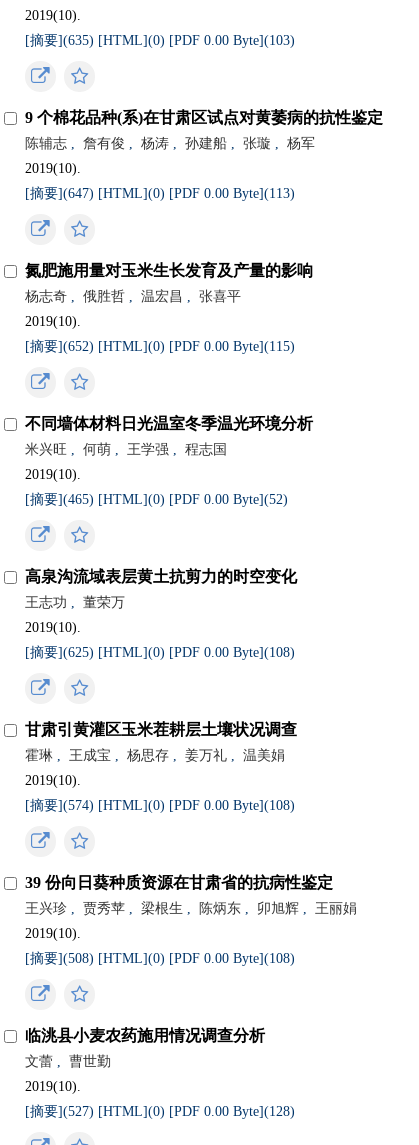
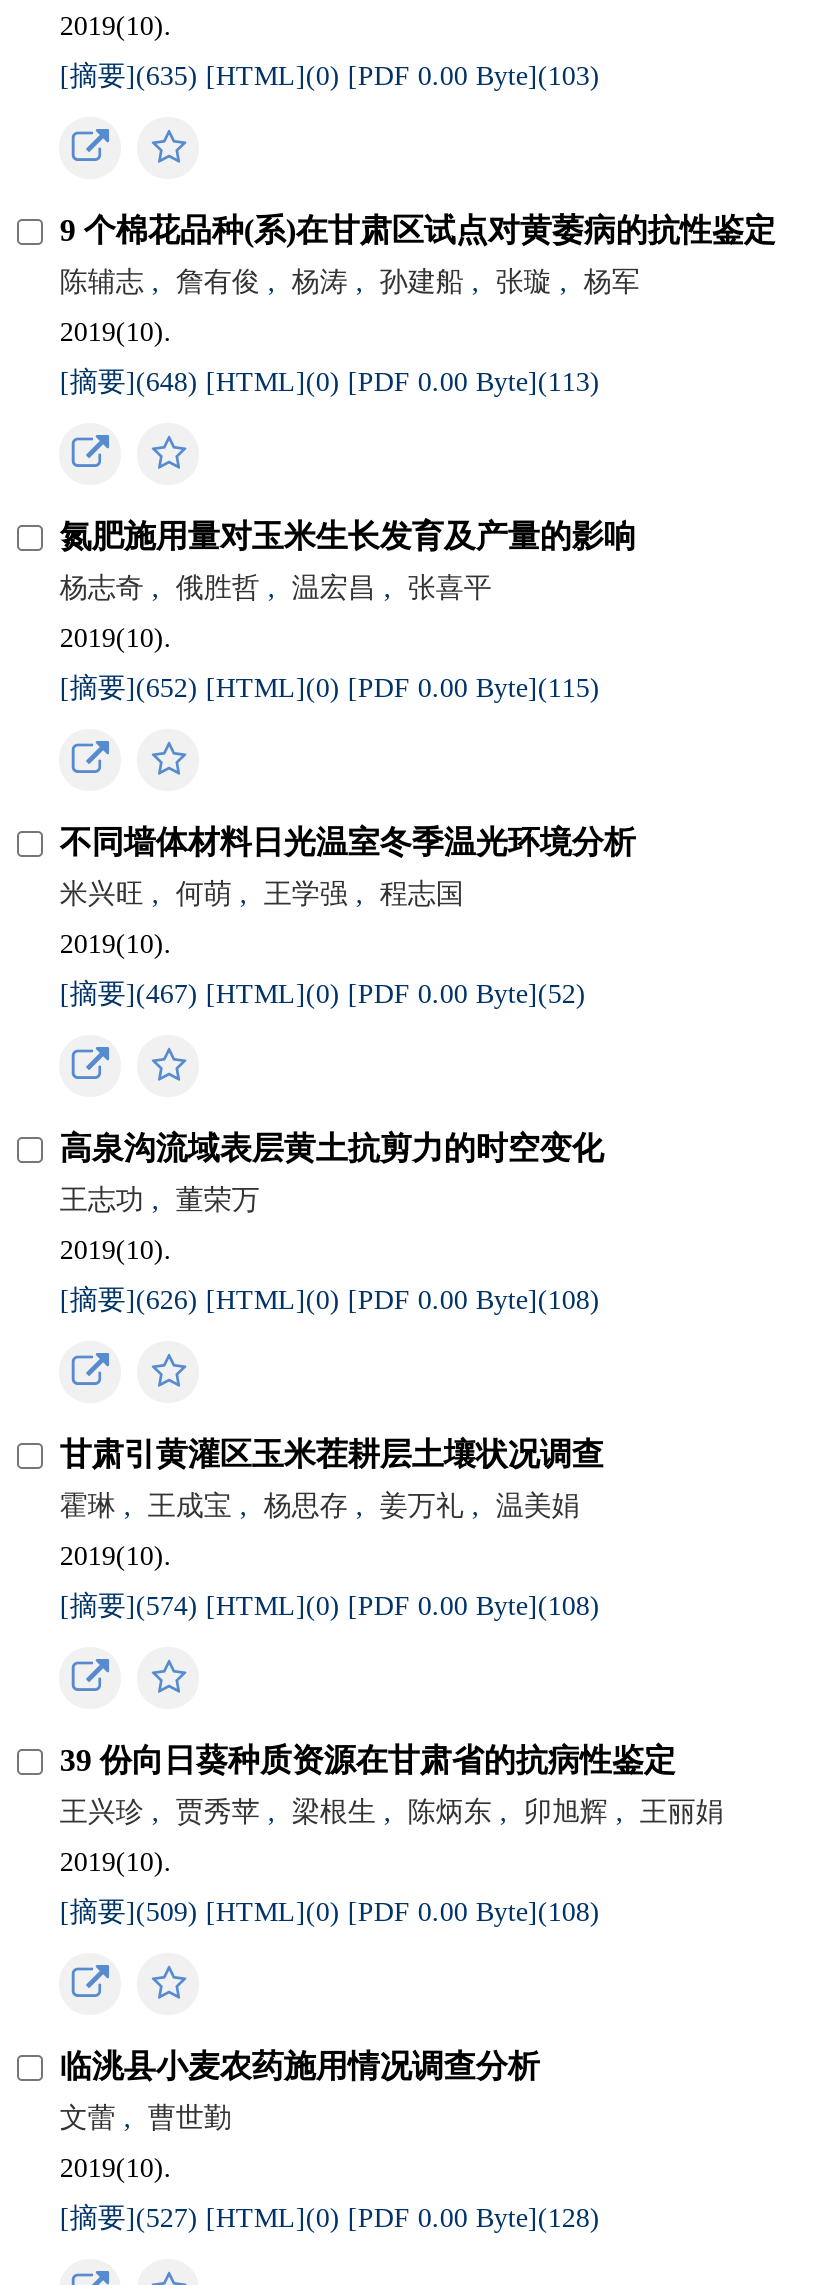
- [摘要](647) [HTML](0) [PDF 0.00 Byte](113)
+ [摘要](648) [HTML](0) [PDF 0.00 Byte](113)

- [摘要](465) [HTML](0) [PDF 0.00 Byte](52)
+ [摘要](467) [HTML](0) [PDF 0.00 Byte](52)

- [摘要](625) [HTML](0) [PDF 0.00 Byte](108)
+ [摘要](626) [HTML](0) [PDF 0.00 Byte](108)

- [摘要](508) [HTML](0) [PDF 0.00 Byte](108)
+ [摘要](509) [HTML](0) [PDF 0.00 Byte](108)
